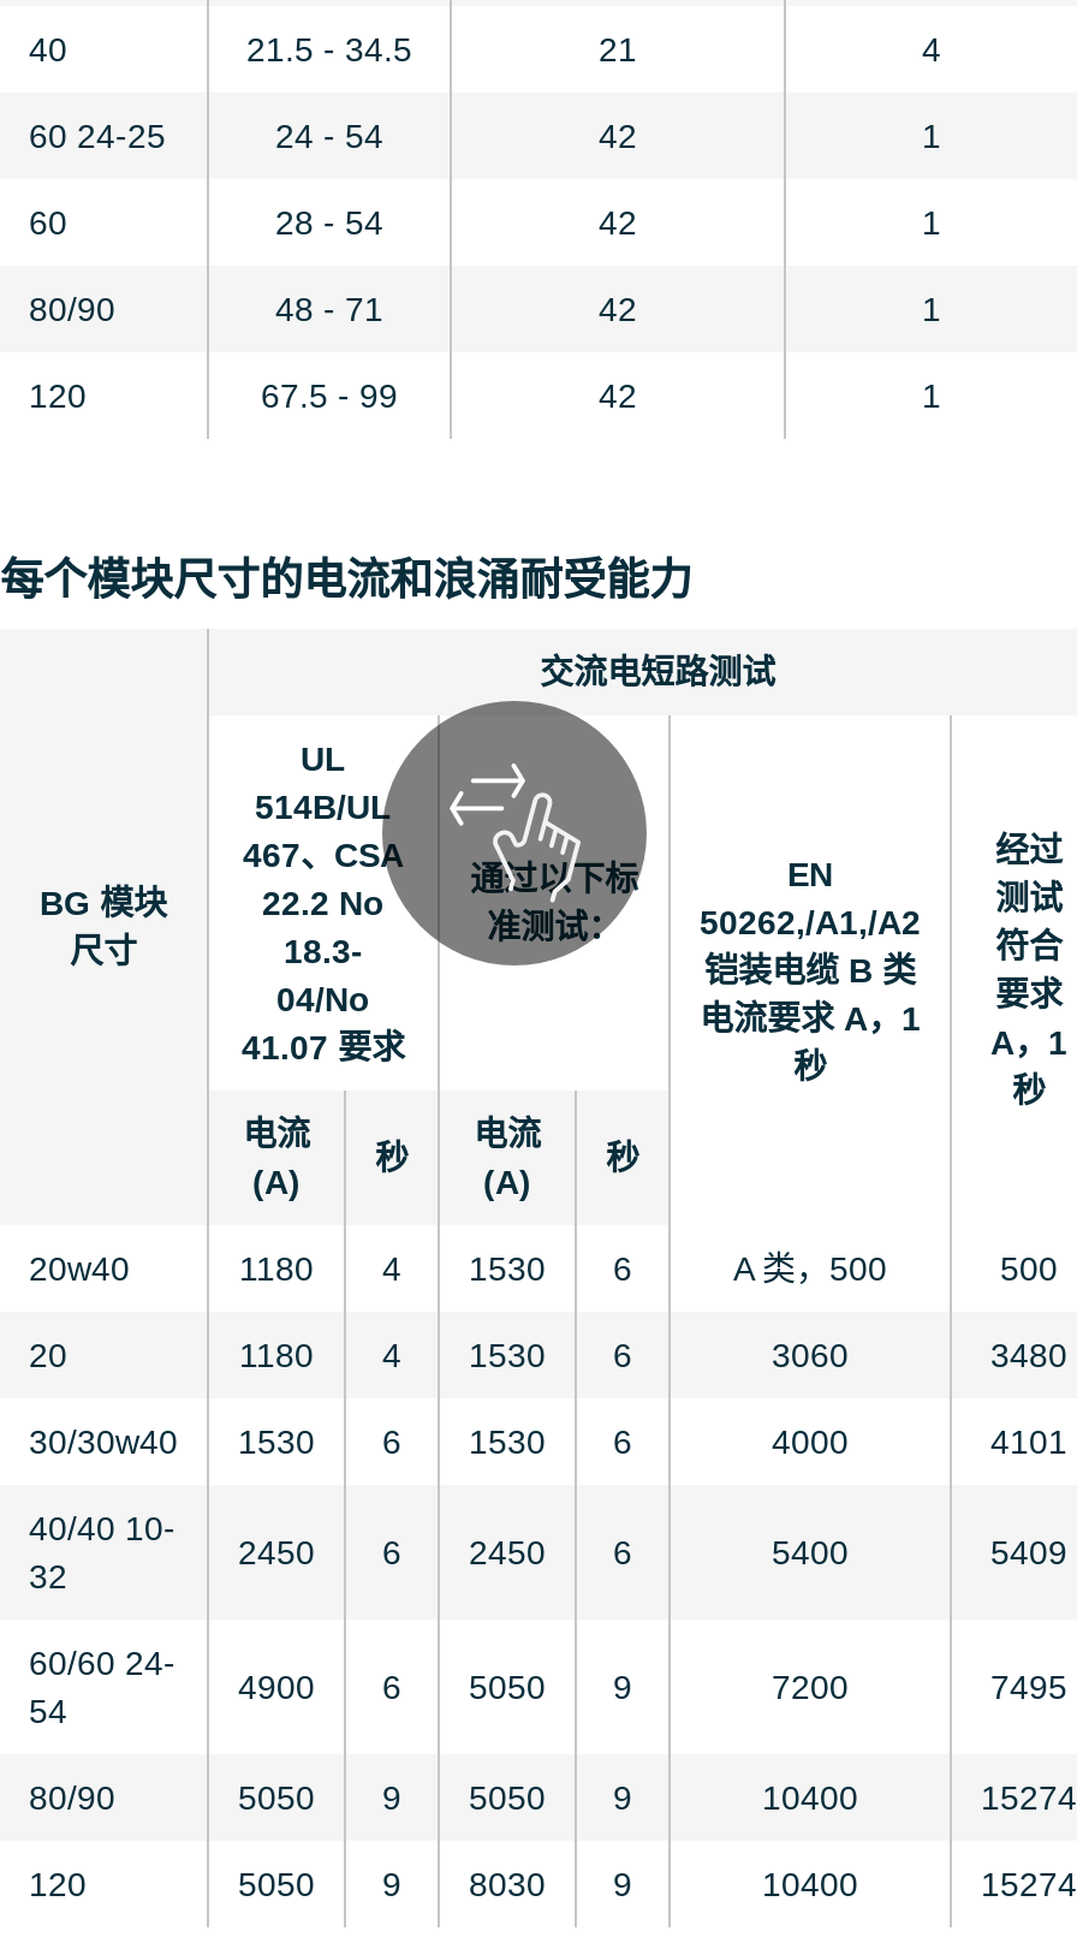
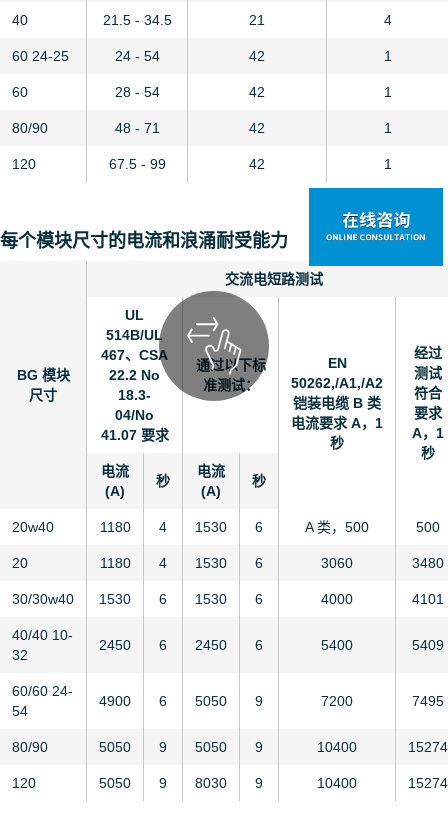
+ [image]
